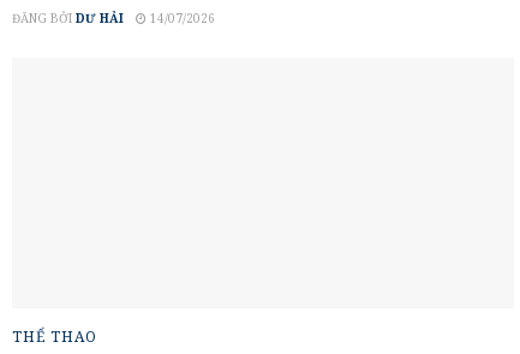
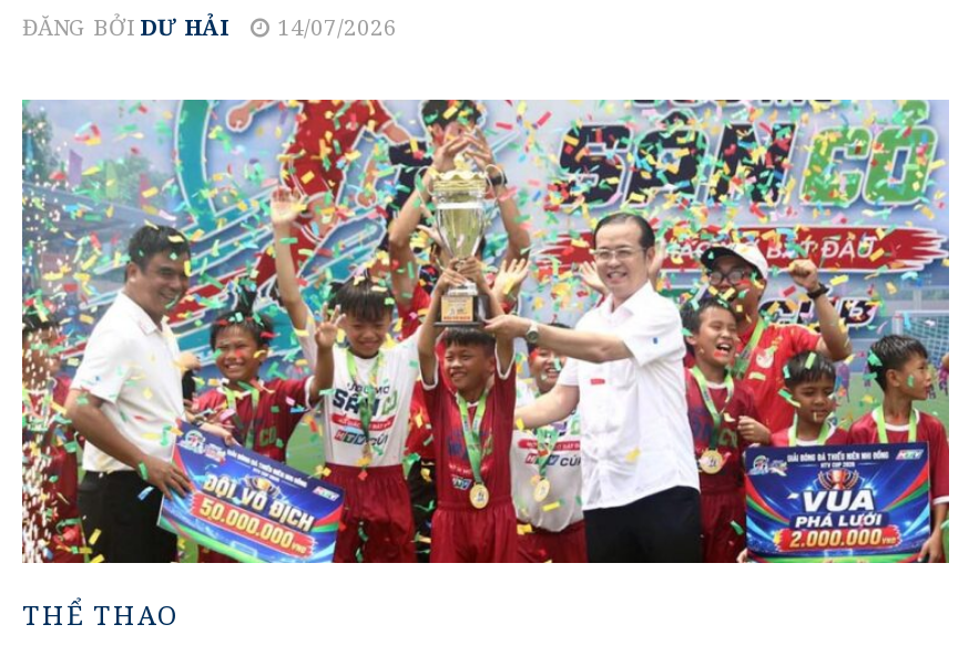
+ [image]
